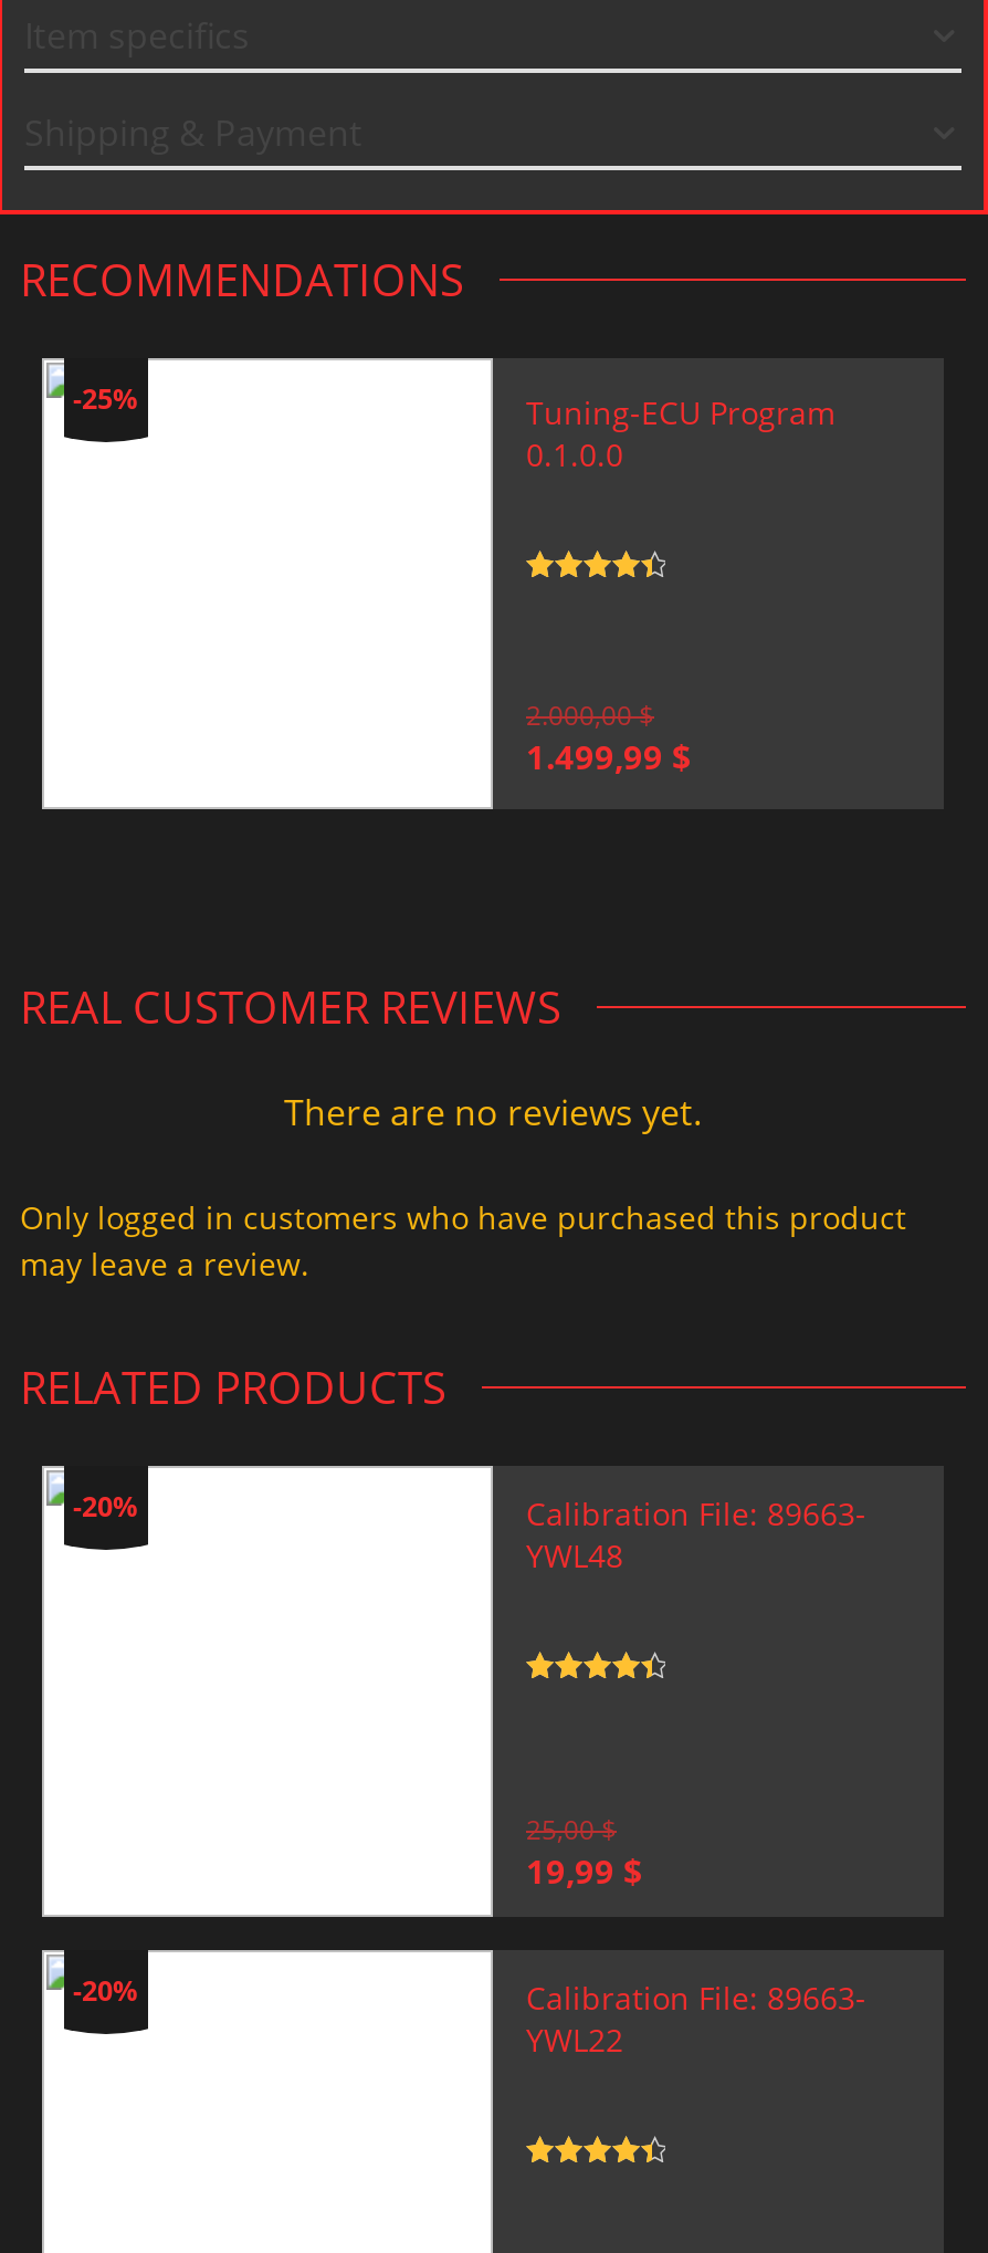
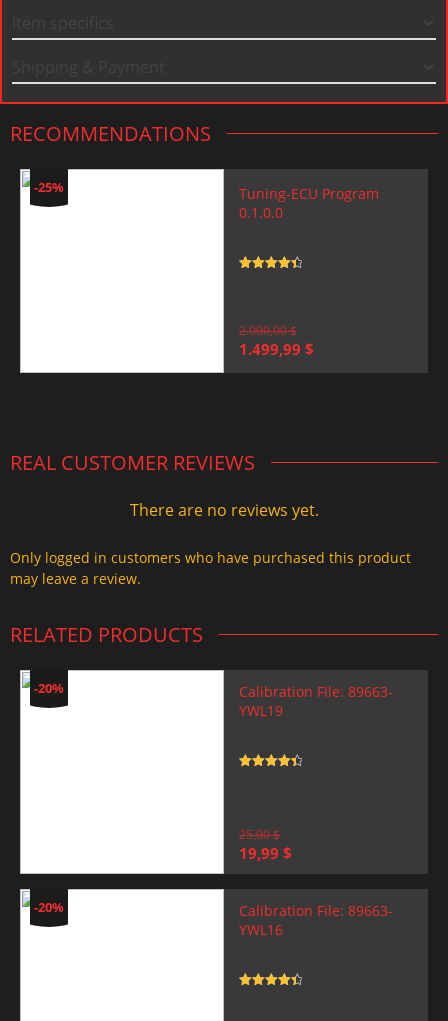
- YWL48
+ YWL19

- YWL22
+ YWL16
